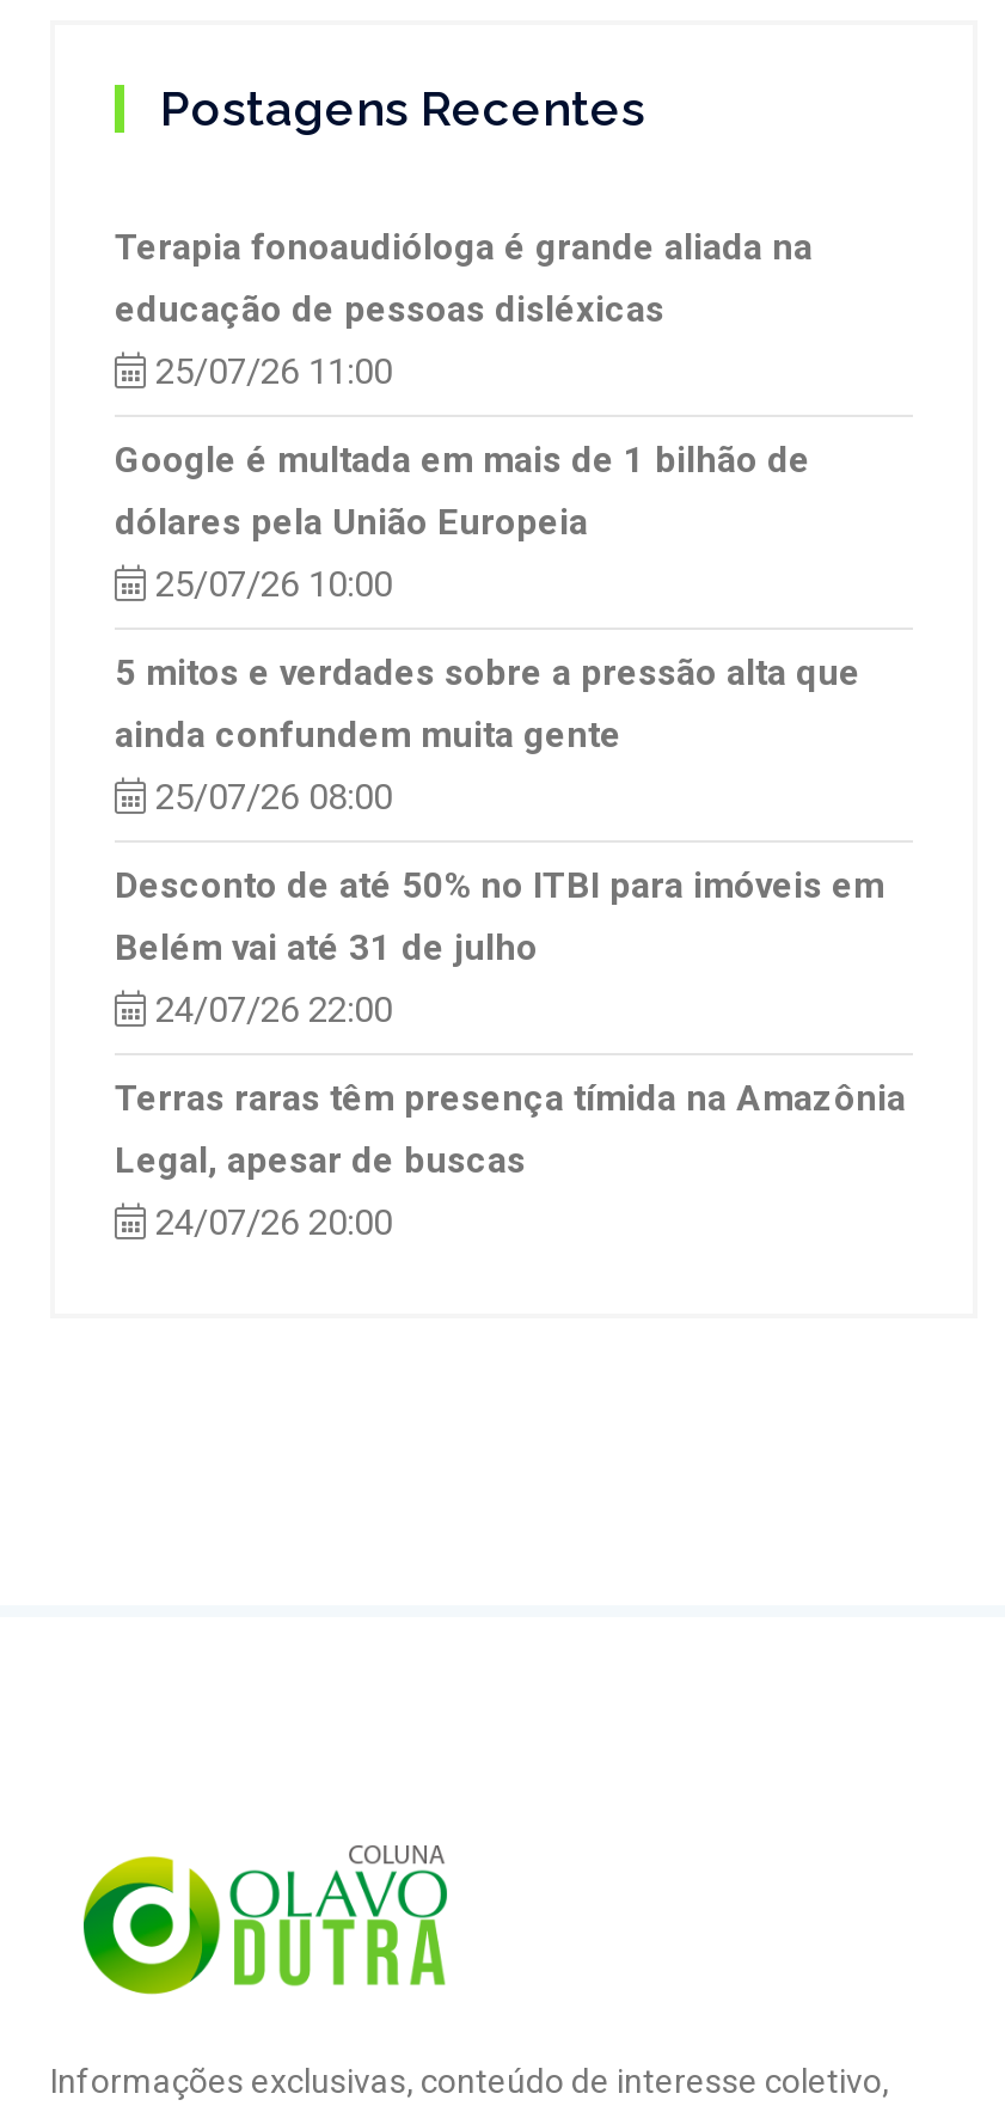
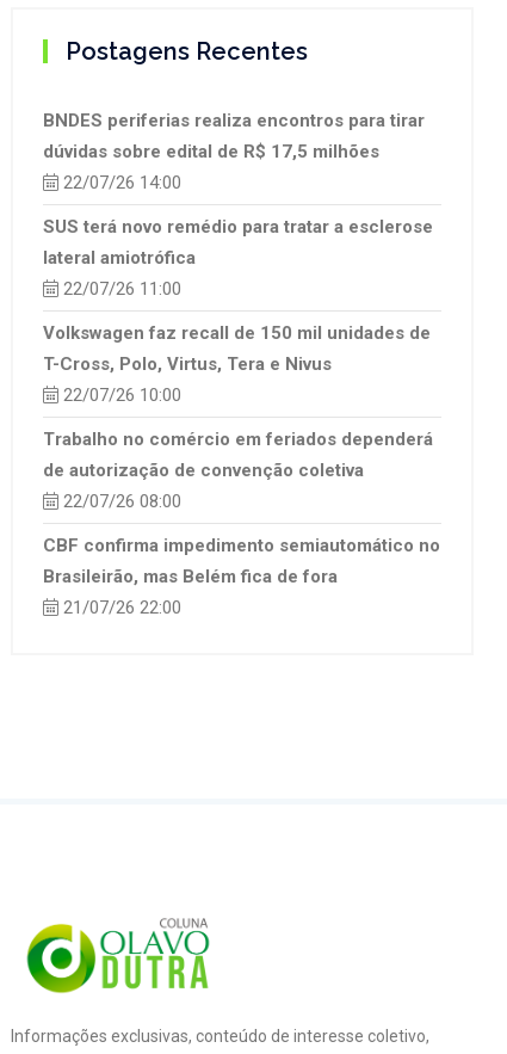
- Terapia fonoaudióloga é grande aliada na
- educação de pessoas disléxicas
- 25/07/26 11:00
+ BNDES periferias realiza encontros para tirar
+ dúvidas sobre edital de R$ 17,5 milhões
+ 22/07/26 14:00

- Google é multada em mais de 1 bilhão de
- dólares pela União Europeia
- 25/07/26 10:00
+ SUS terá novo remédio para tratar a esclerose
+ lateral amiotrófica
+ 22/07/26 11:00

- 5 mitos e verdades sobre a pressão alta que
- ainda confundem muita gente
- 25/07/26 08:00
+ Volkswagen faz recall de 150 mil unidades de
+ T-Cross, Polo, Virtus, Tera e Nivus
+ 22/07/26 10:00

- Desconto de até 50% no ITBI para imóveis em
- Belém vai até 31 de julho
- 24/07/26 22:00
+ Trabalho no comércio em feriados dependerá
+ de autorização de convenção coletiva
+ 22/07/26 08:00

- Terras raras têm presença tímida na Amazônia
- Legal, apesar de buscas
- 24/07/26 20:00
+ CBF confirma impedimento semiautomático no
+ Brasileirão, mas Belém fica de fora
+ 21/07/26 22:00
